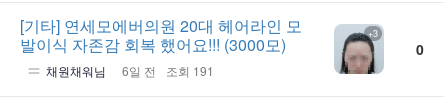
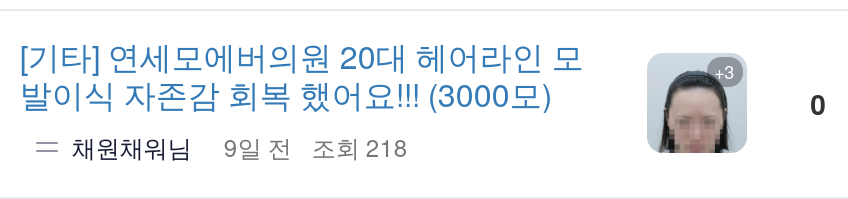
- 채원채워님 6일 전 조회 191
+ 채원채워님 9일 전 조회 218
